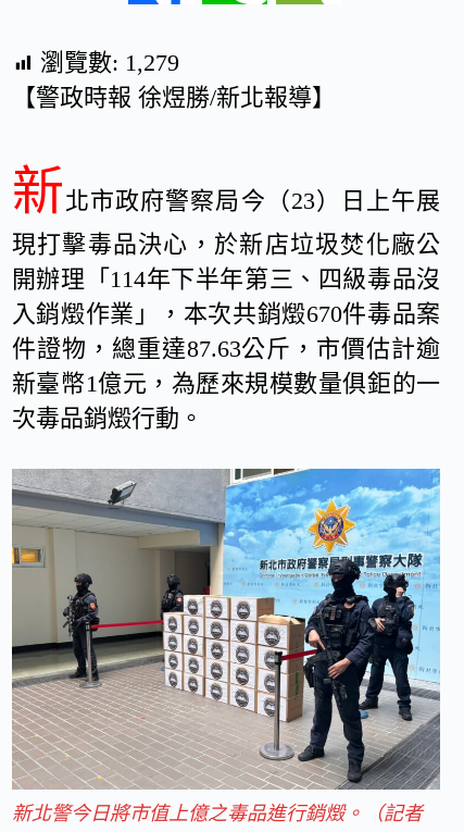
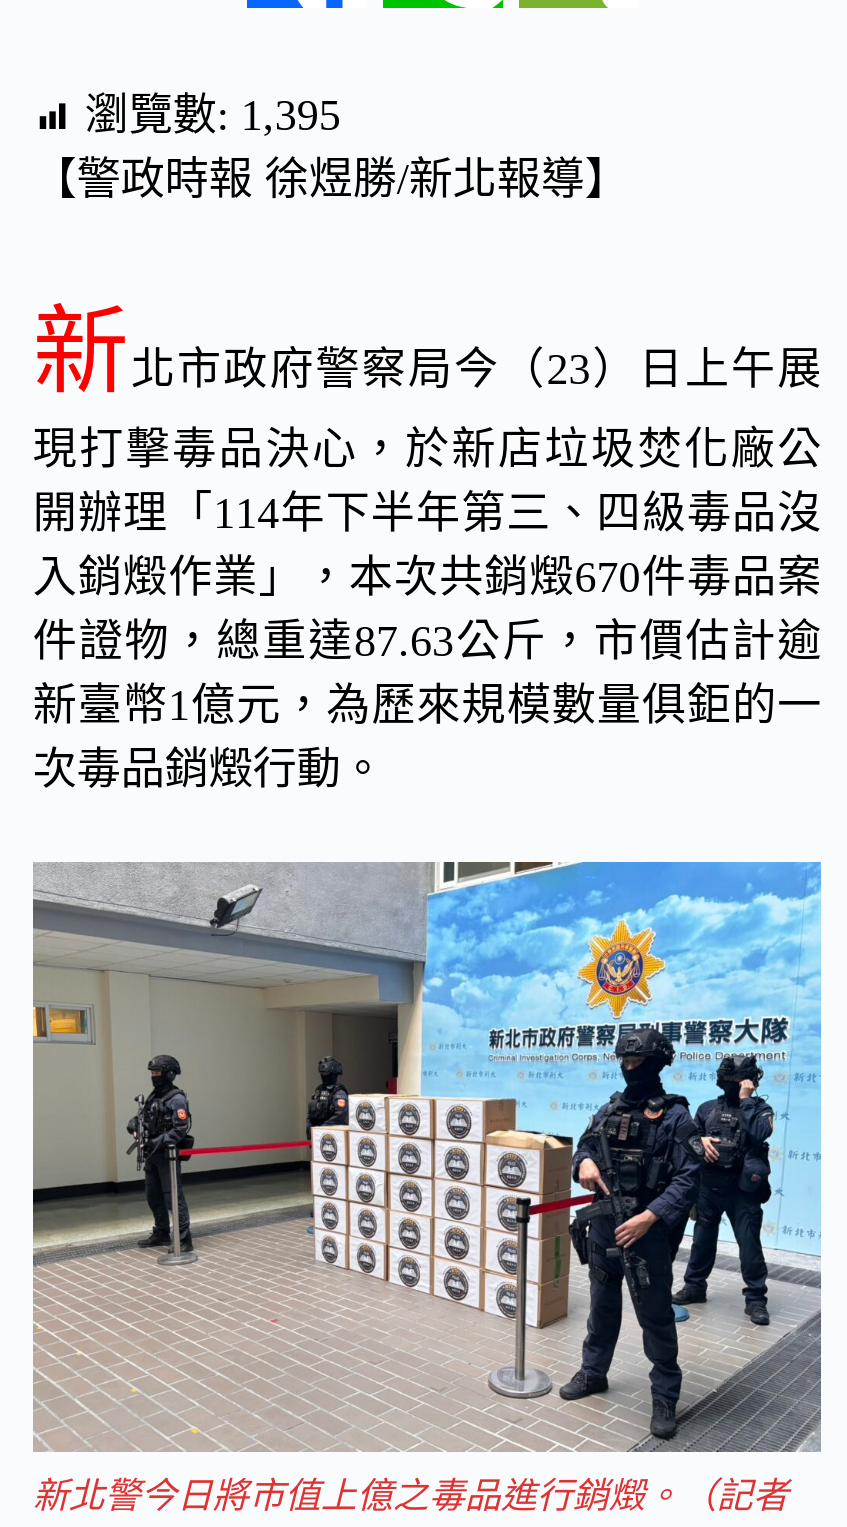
- 瀏覽數: 1,279
+ 瀏覽數: 1,395
